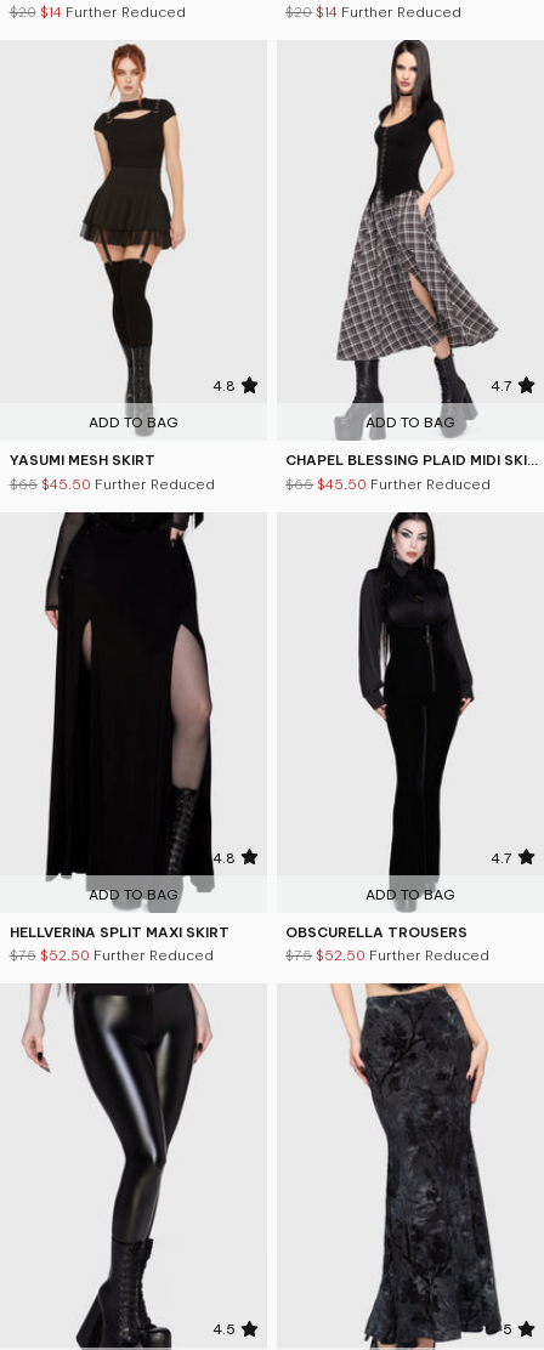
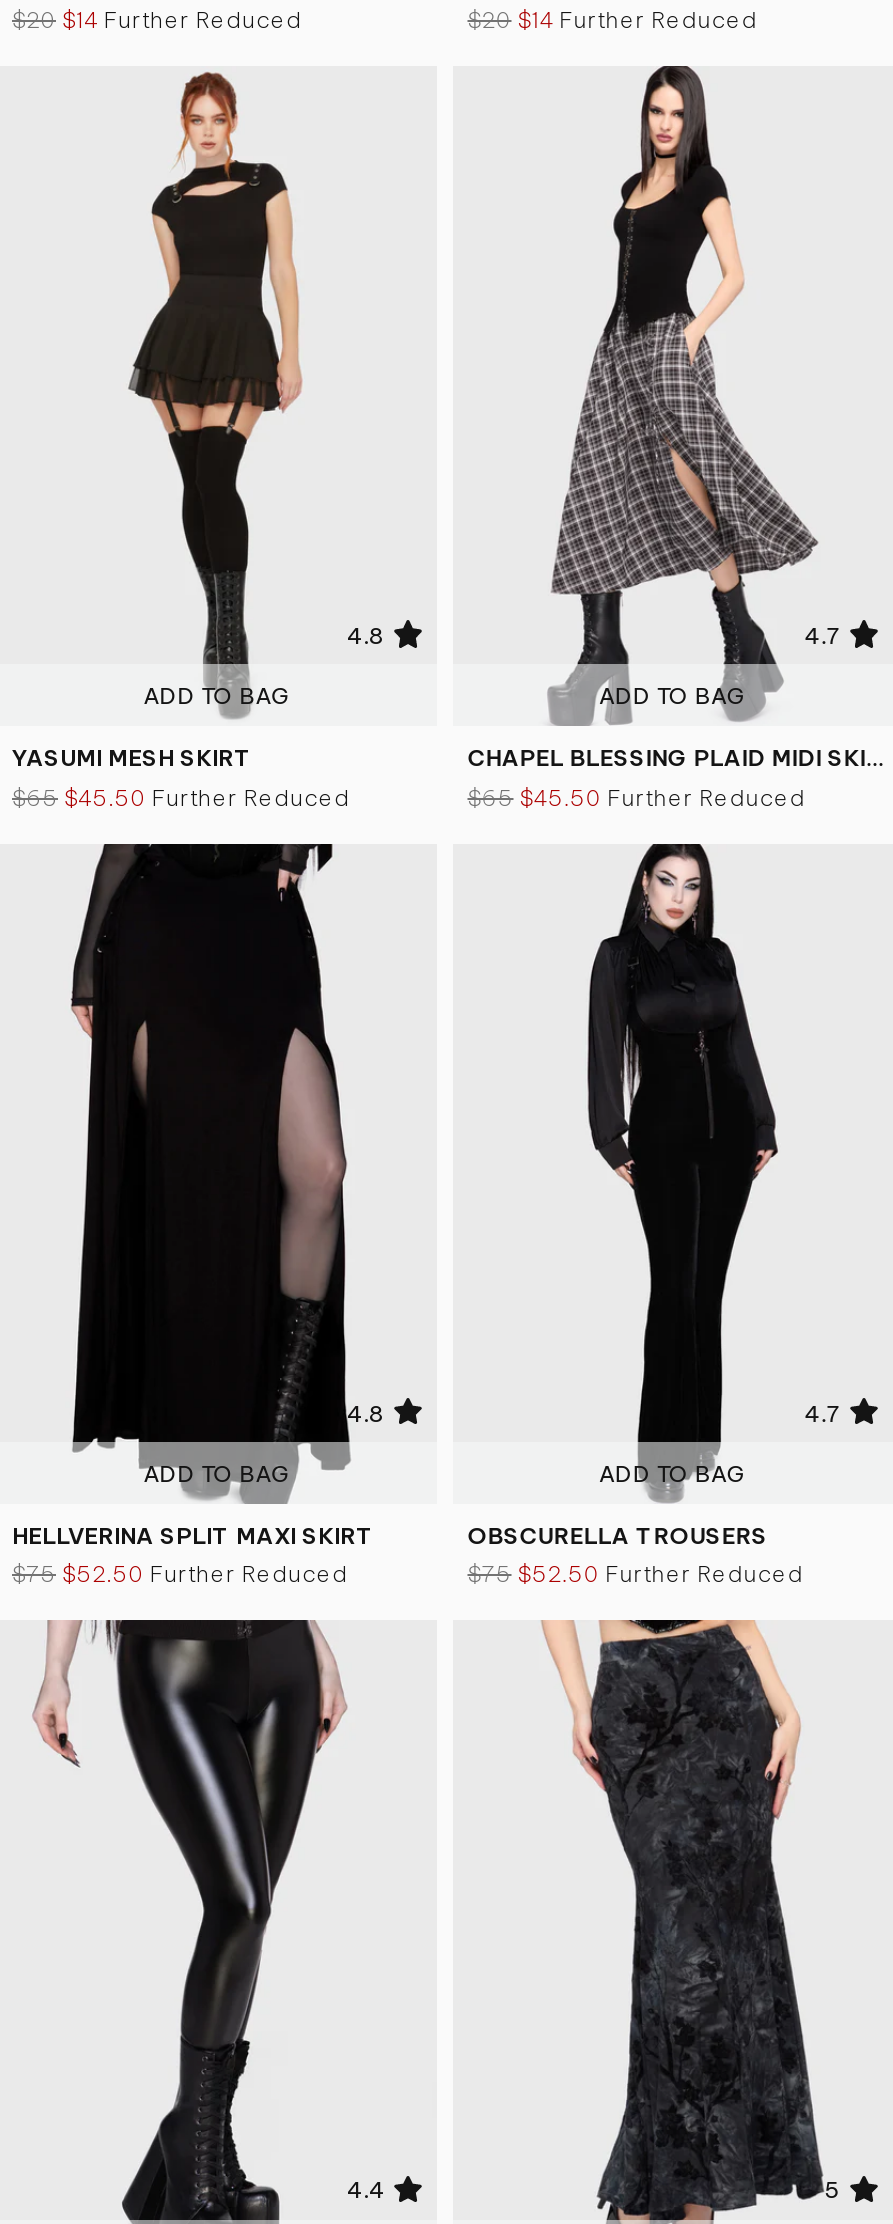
- 4.5
+ 4.4
